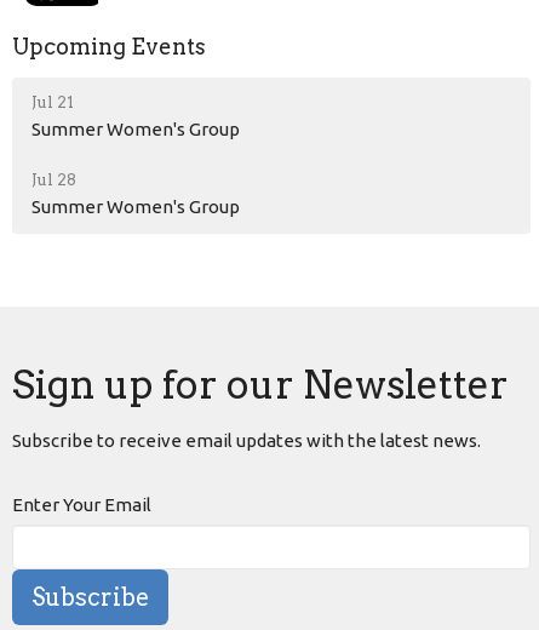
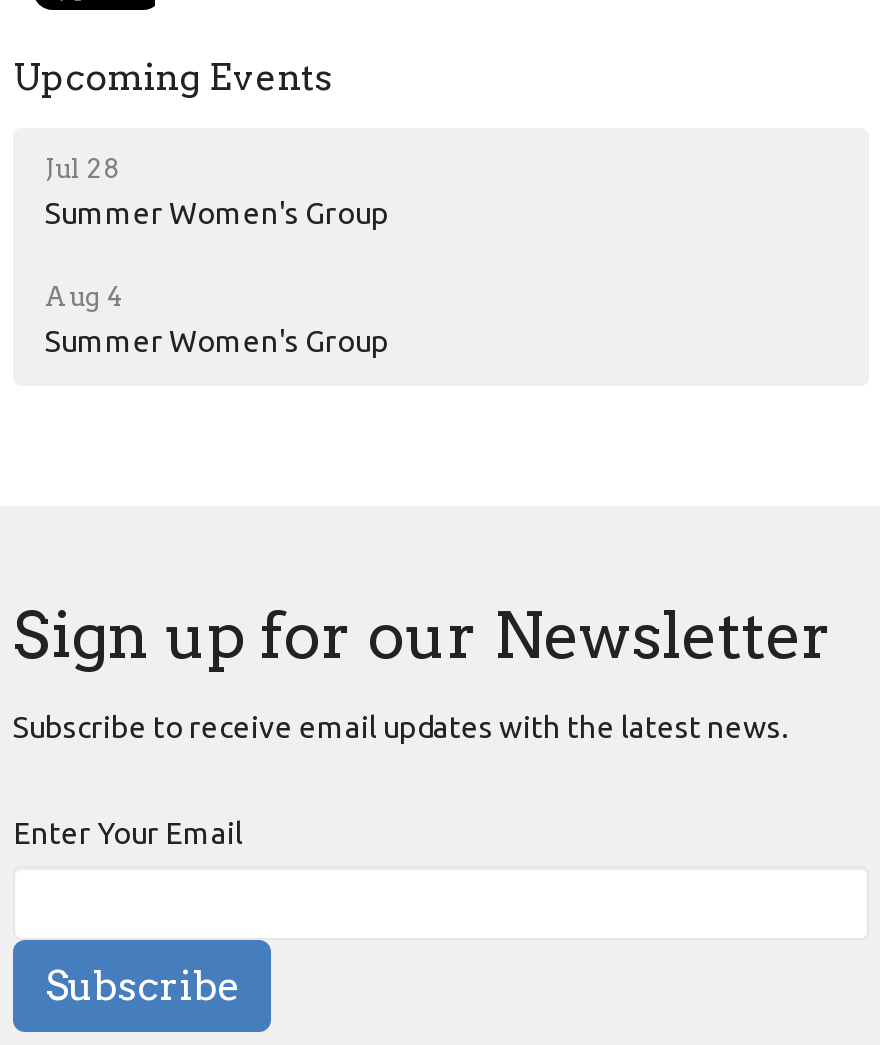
- Jul 21
+ Jul 28

- Jul 28
+ Aug 4
